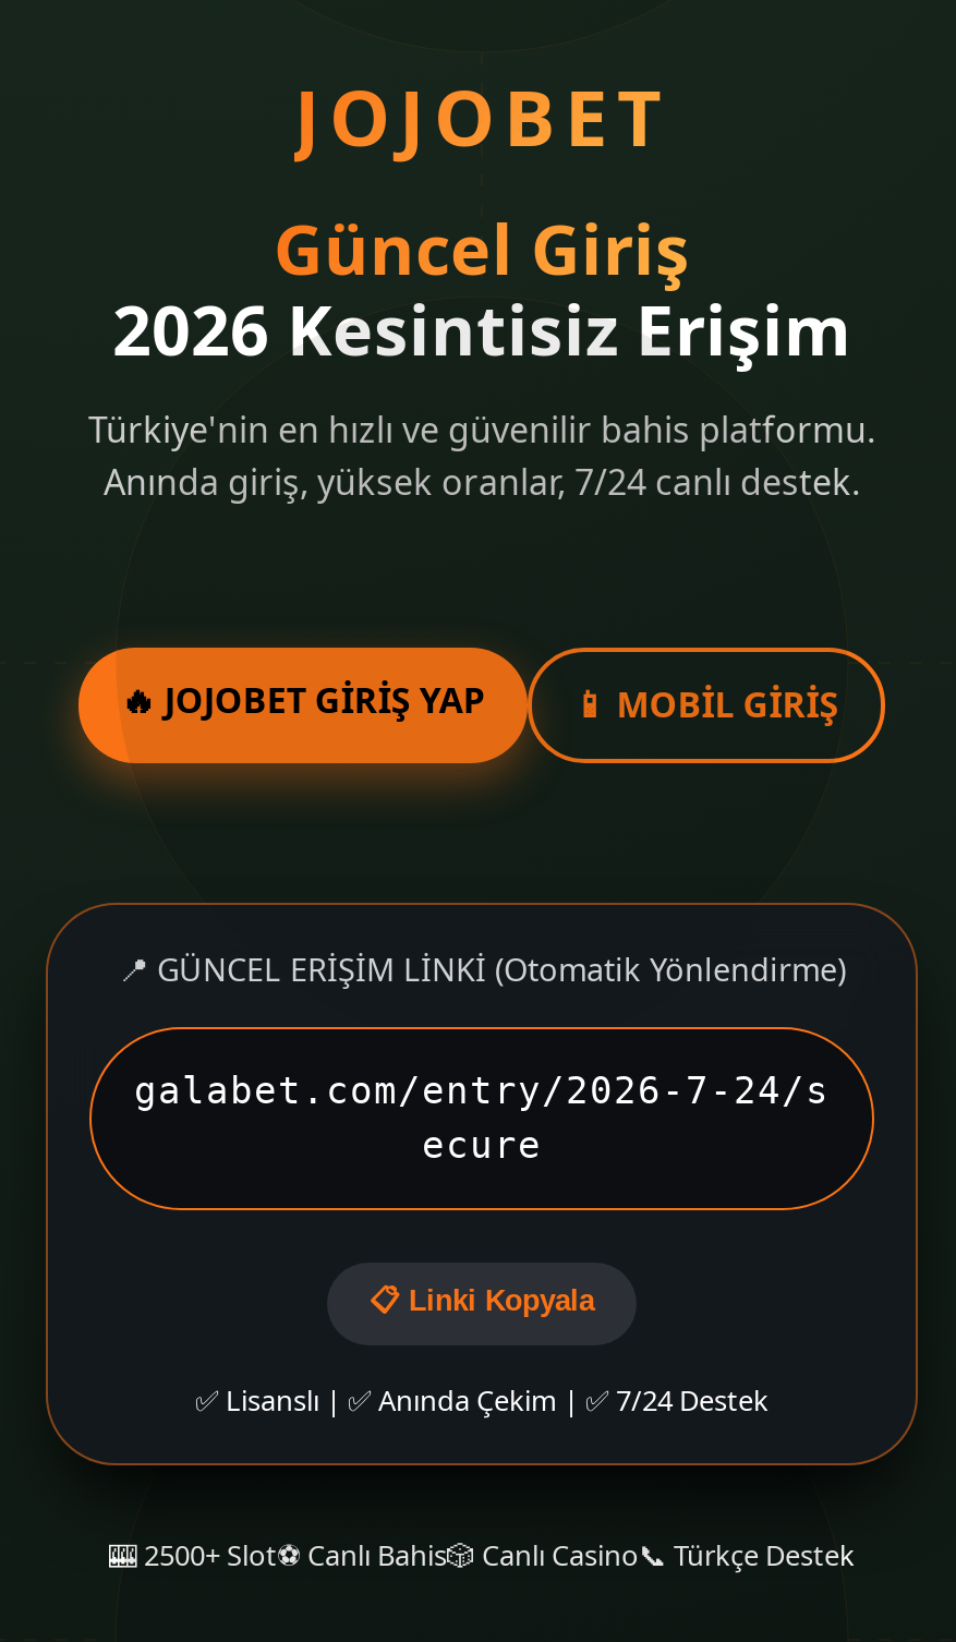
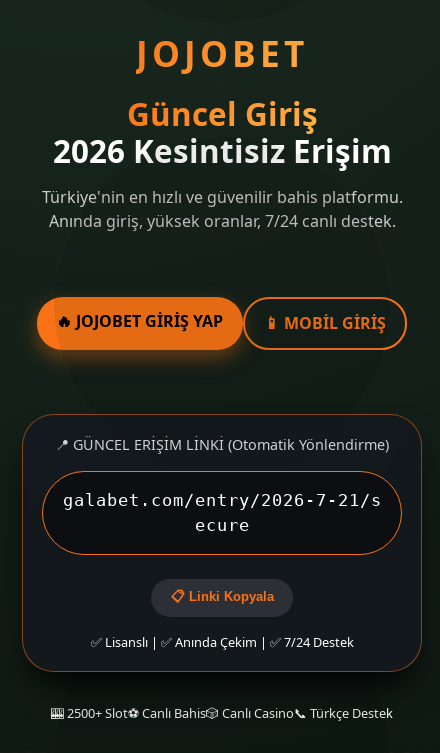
- galabet.com/entry/2026-7-24/s
+ galabet.com/entry/2026-7-21/s
